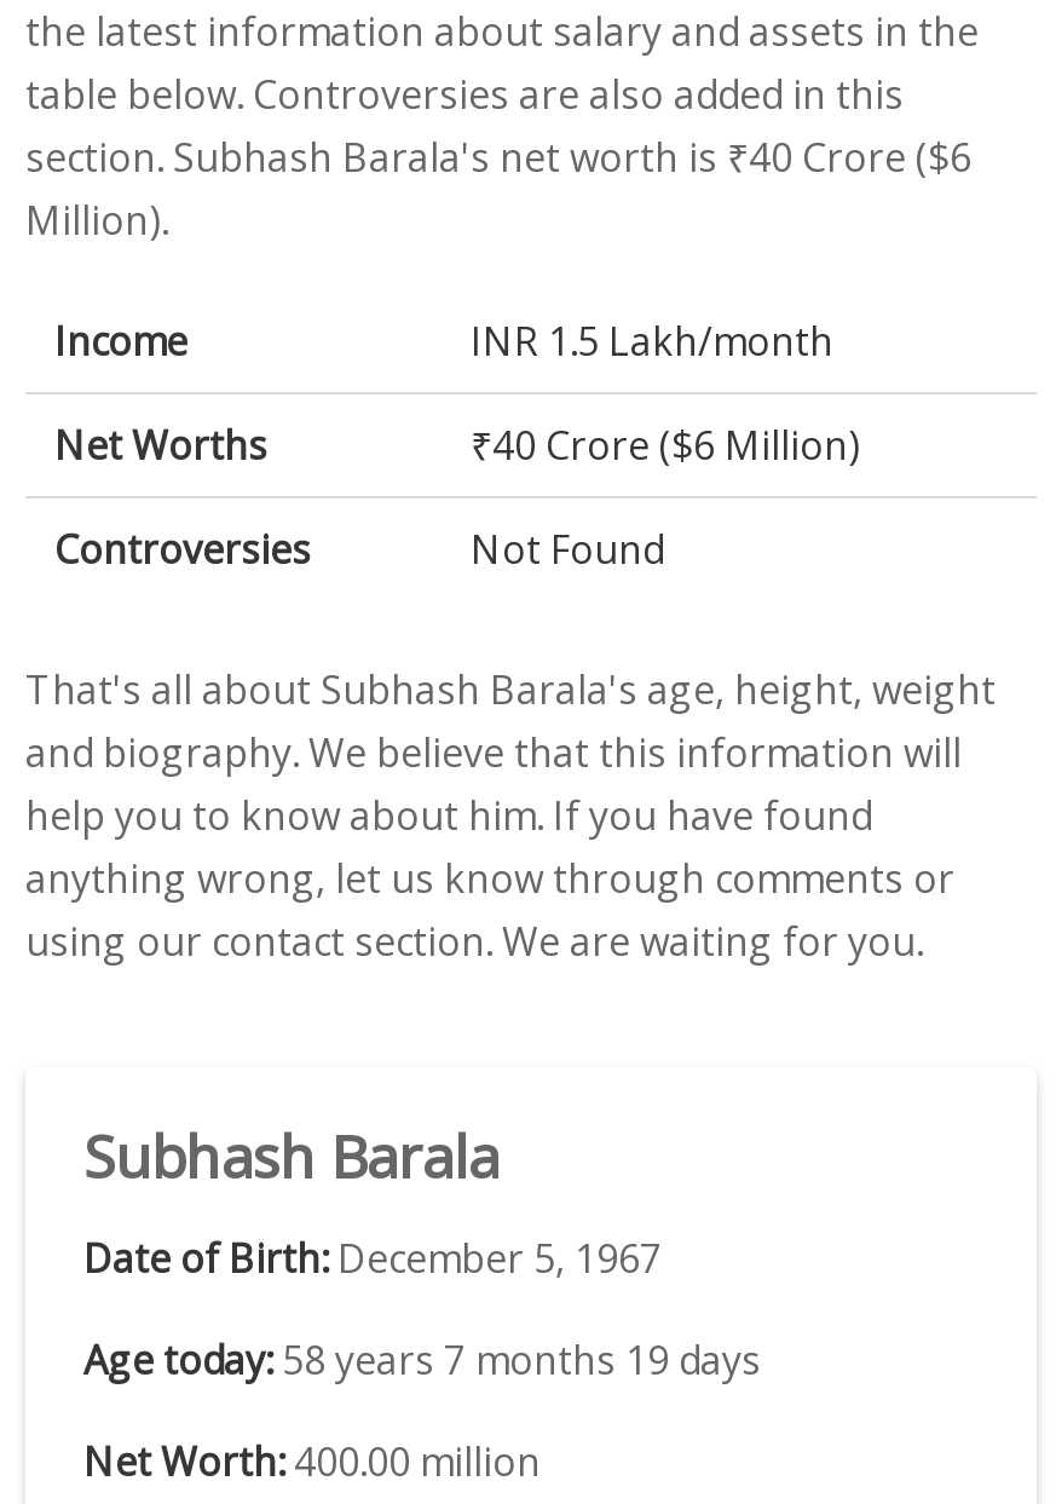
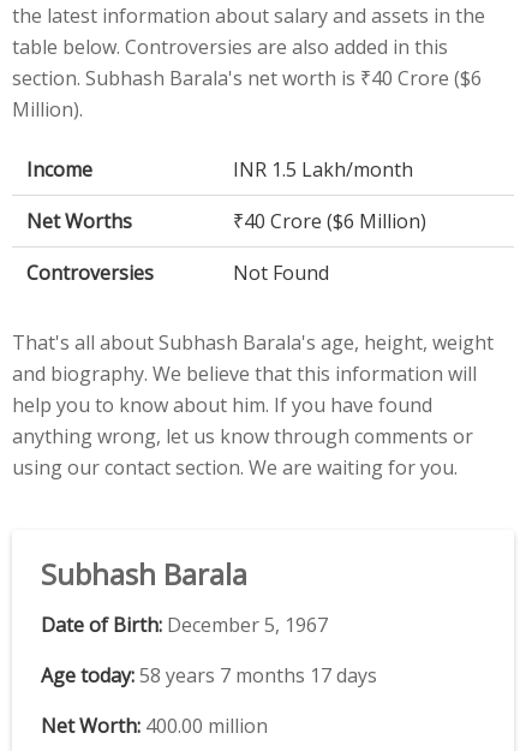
- Age today: 58 years 7 months 19 days
+ Age today: 58 years 7 months 17 days
